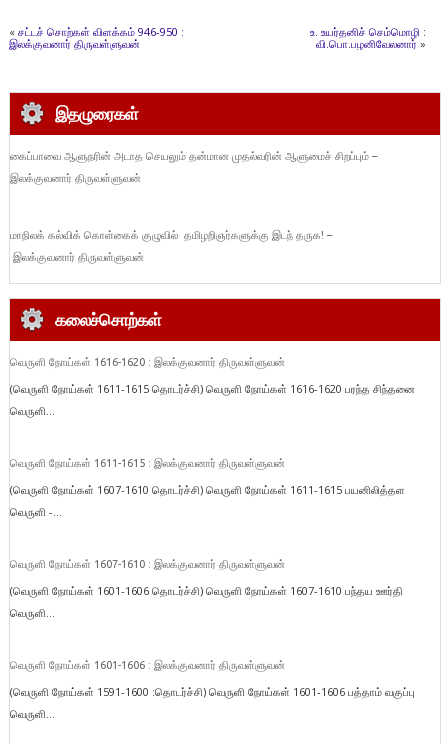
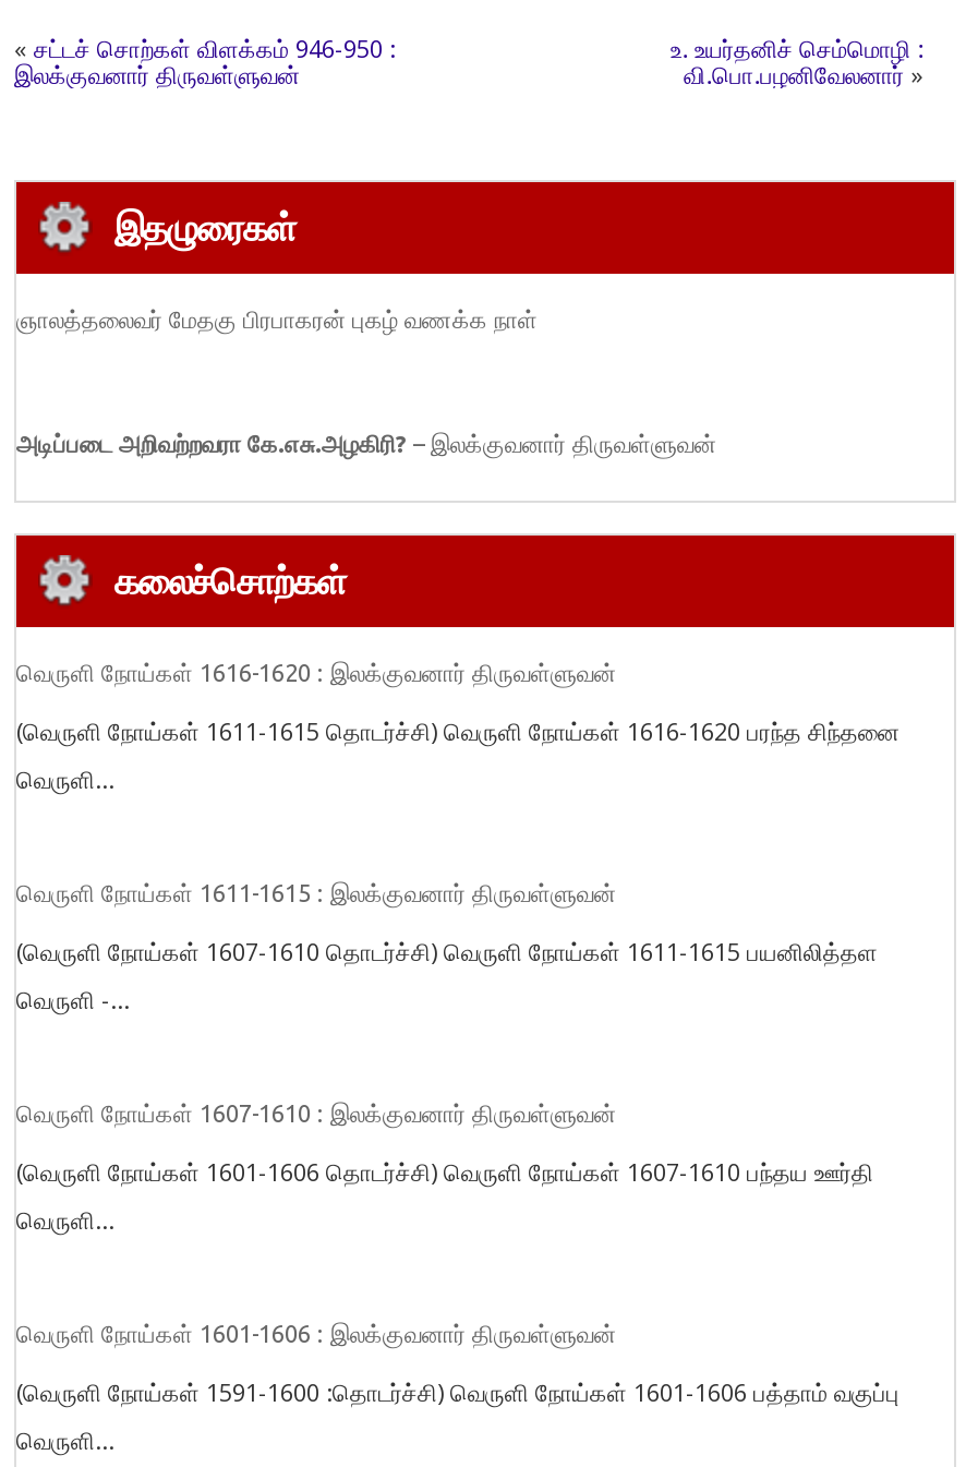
- கைப்பாவை ஆளுநரின் அடாத செயலும் தன்மான முதல்வரின் ஆளுமைச் சிறப்பும் –
- இலக்குவனார் திருவள்ளுவன்
+ ஞாலத்தலைவர் மேதகு பிரபாகரன் புகழ் வணக்க நாள்

- மாநிலக் கல்விக் கொள்கைக் குழுவில் தமிழறிஞர்களுக்கு இடந் தருக! –
- இலக்குவனார் திருவள்ளுவன்
+ அடிப்படை அறிவற்றவரா கே.எசு.அழகிரி? – இலக்குவனார் திருவள்ளுவன்
